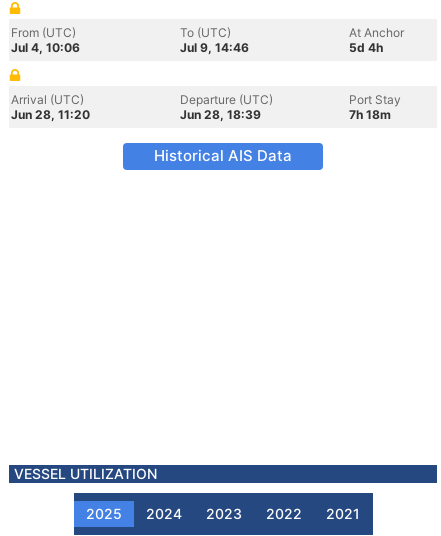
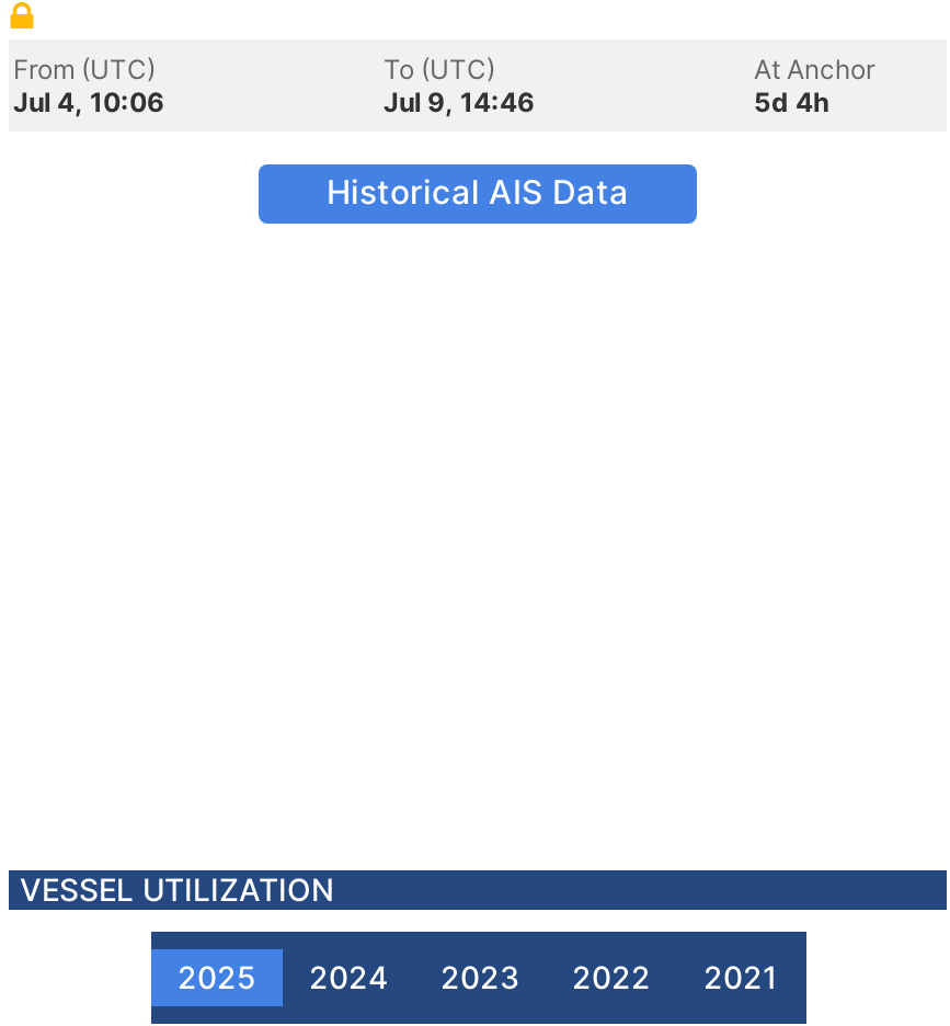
- Arrival (UTC)
- Jun 28, 11:20

- Departure (UTC)
- Jun 28, 18:39

- Port Stay
- 7h 18m
